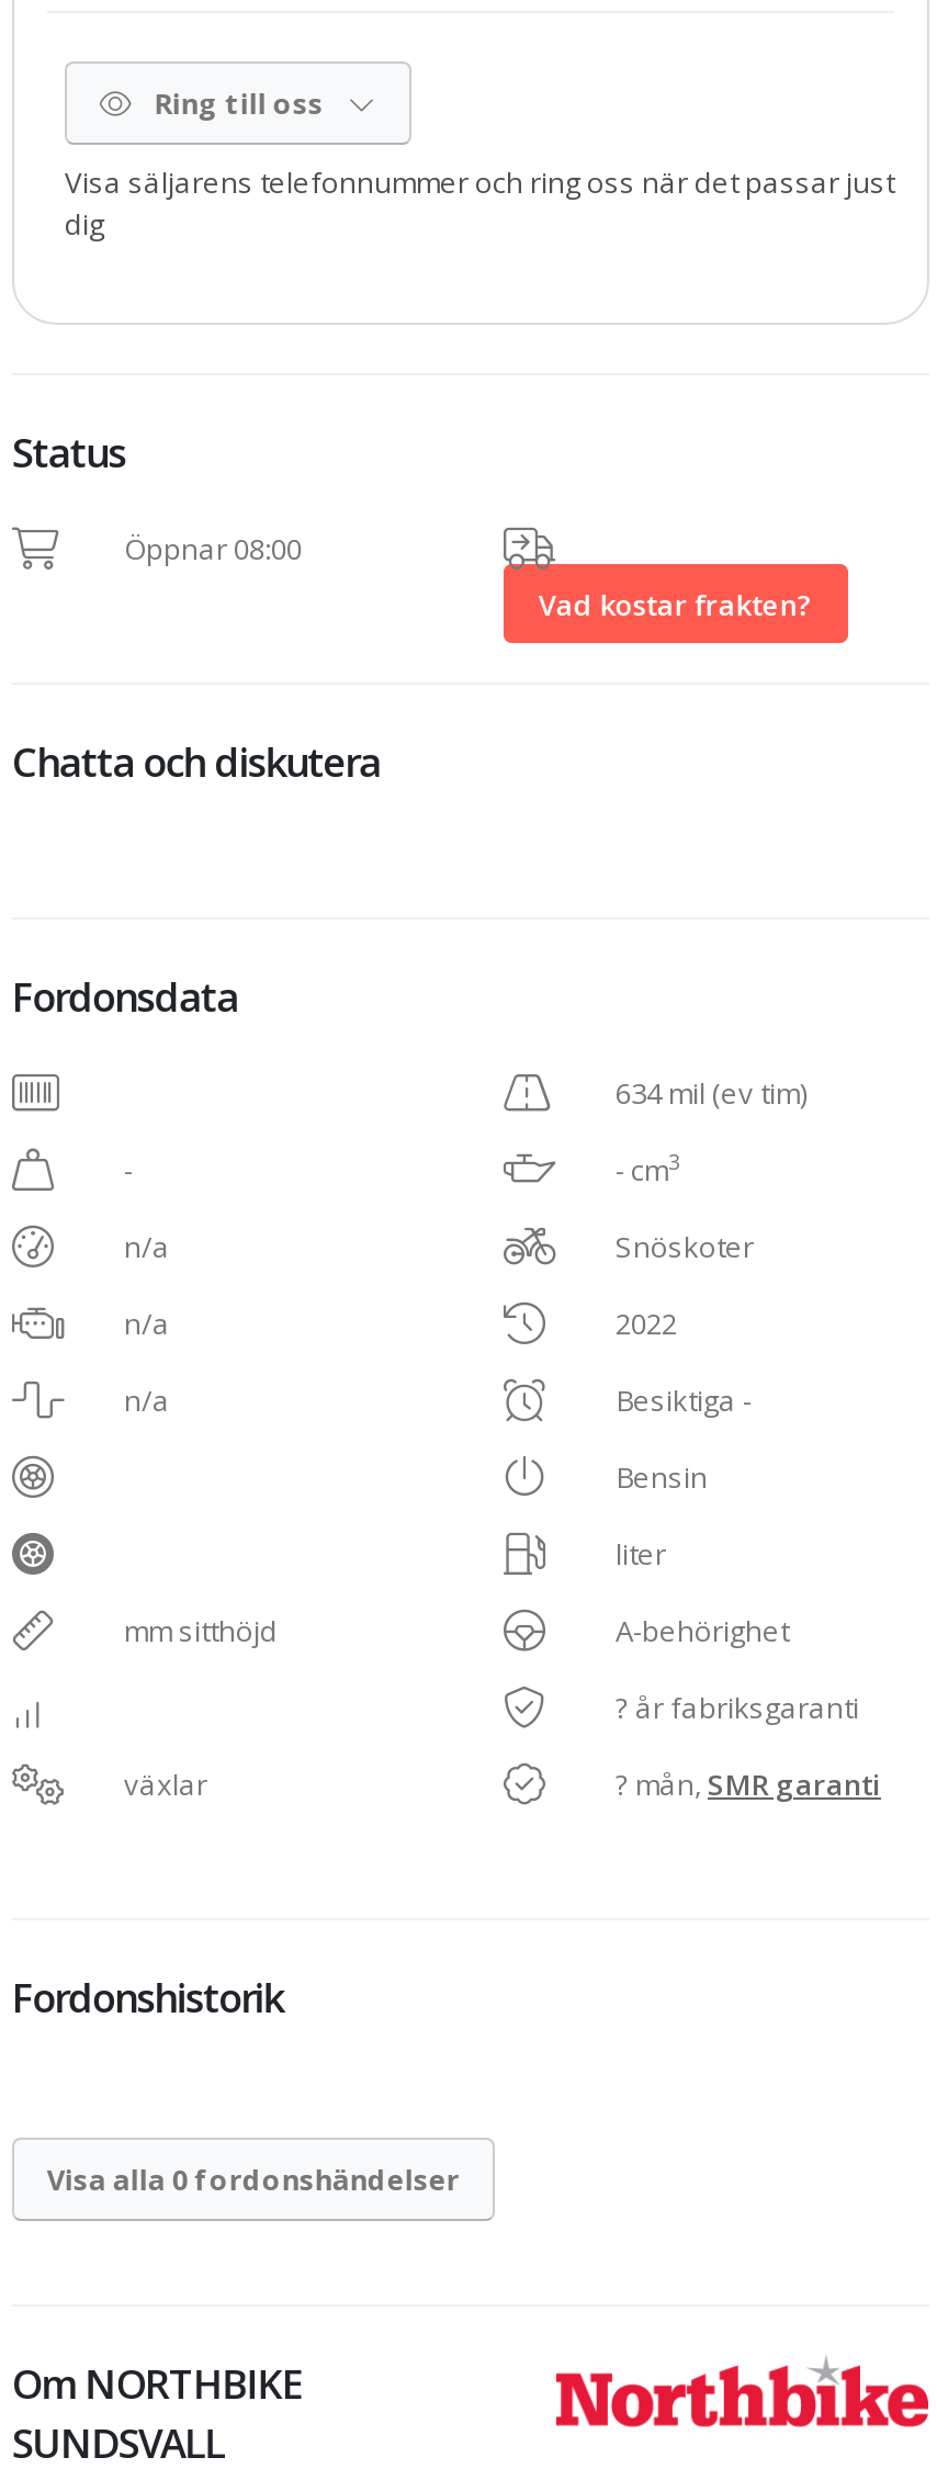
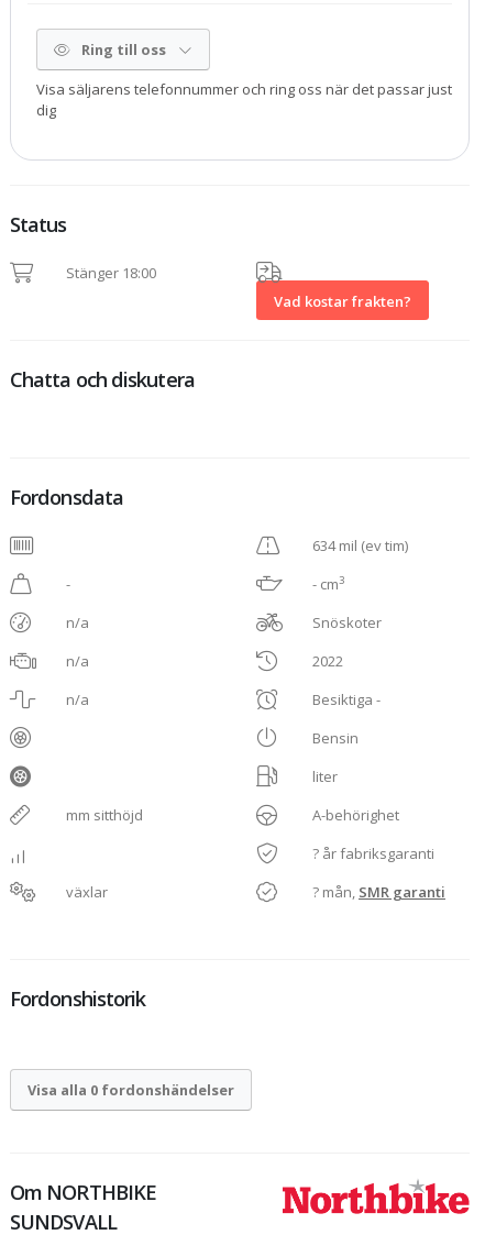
- Öppnar 08:00
+ Stänger 18:00
